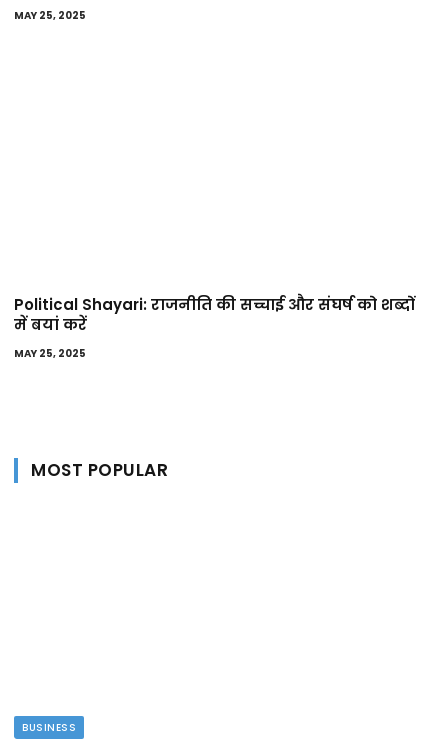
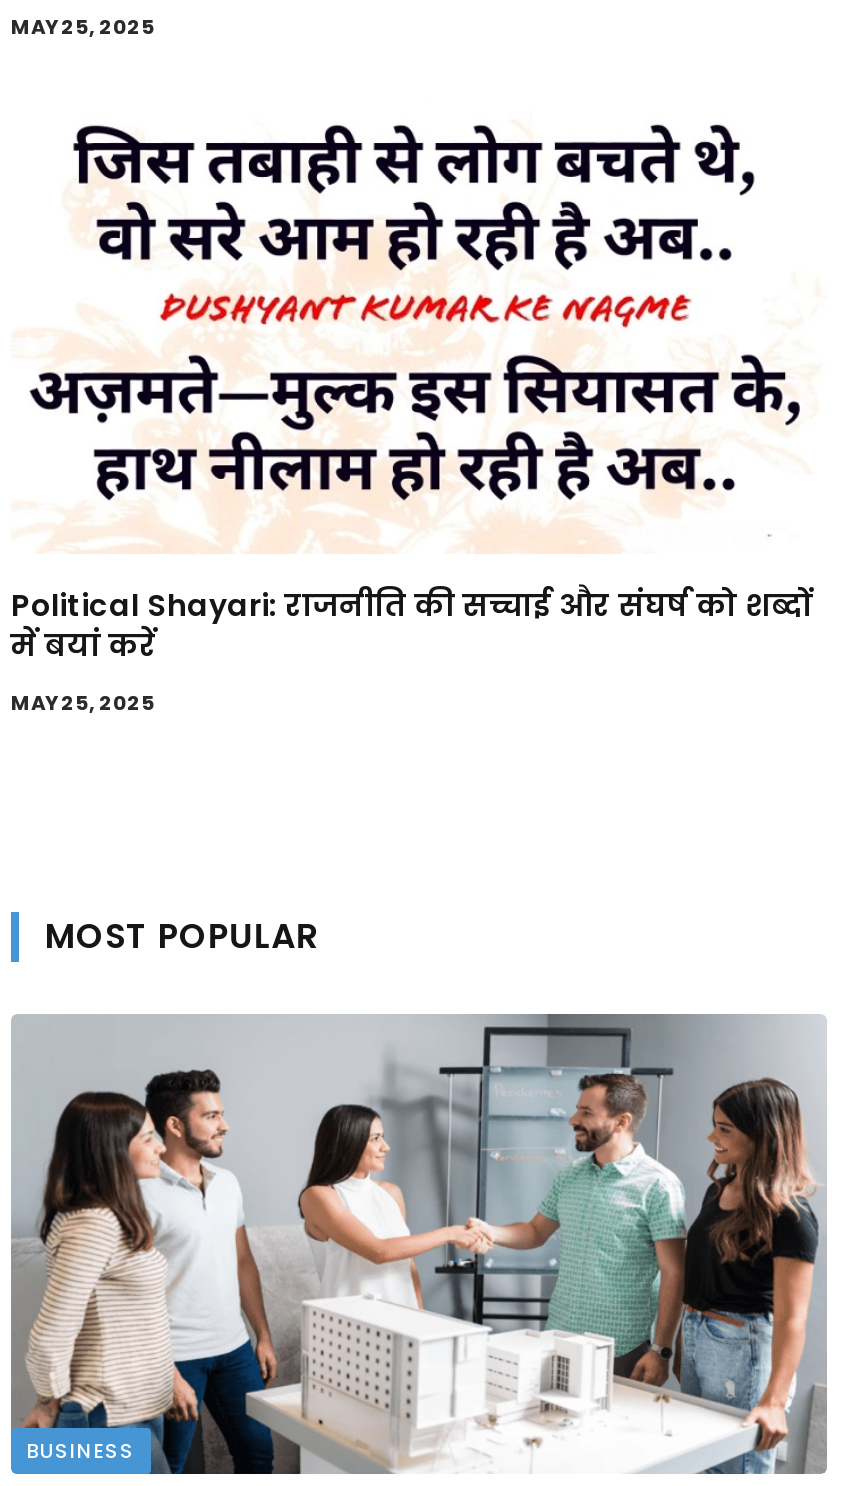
+ [image]

+ [image]
